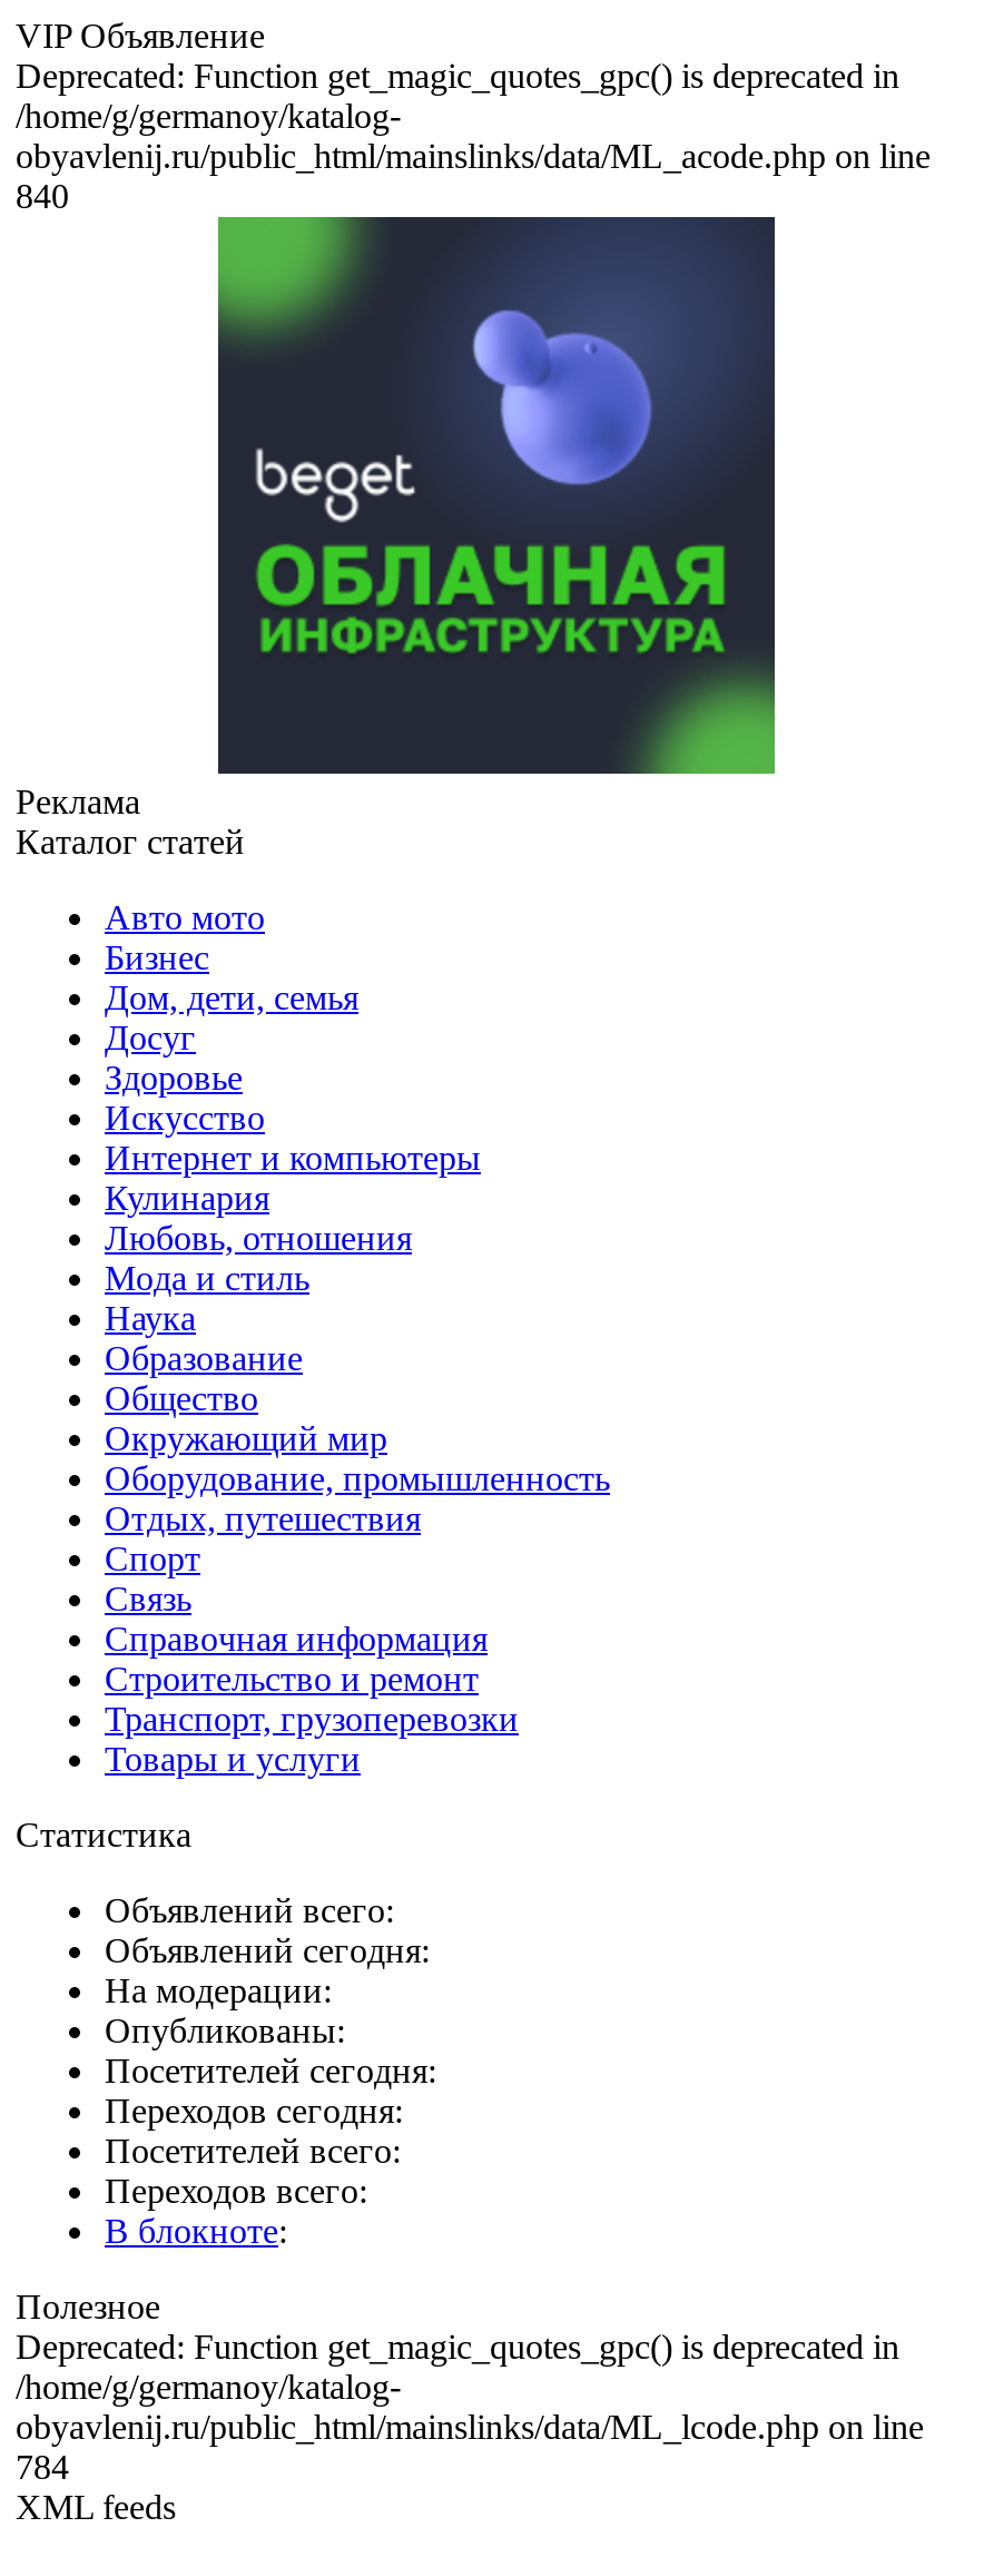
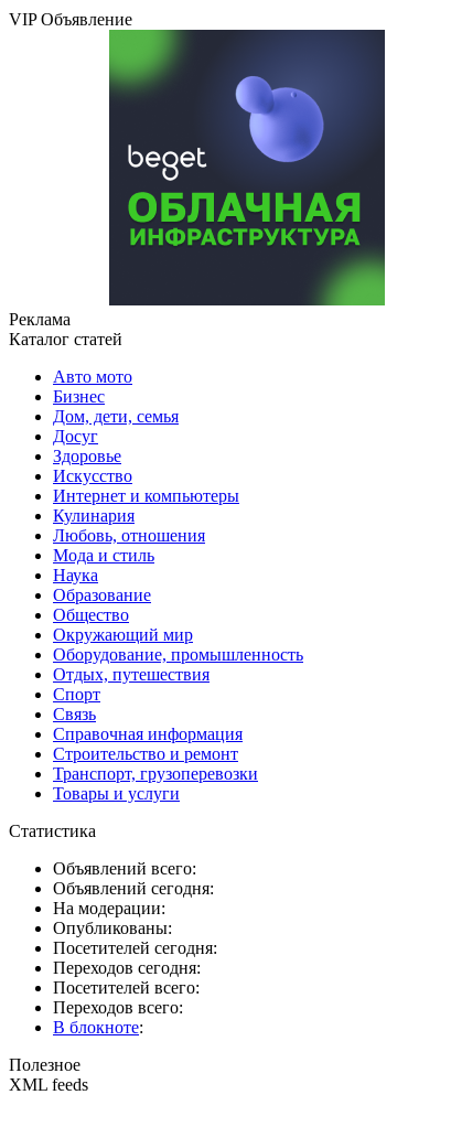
- Deprecated: Function get_magic_quotes_gpc() is deprecated in
- /home/g/germanoy/katalog-
- obyavlenij.ru/public_html/mainslinks/data/ML_acode.php on line
- 840

- Deprecated: Function get_magic_quotes_gpc() is deprecated in
- /home/g/germanoy/katalog-
- obyavlenij.ru/public_html/mainslinks/data/ML_lcode.php on line
- 784
